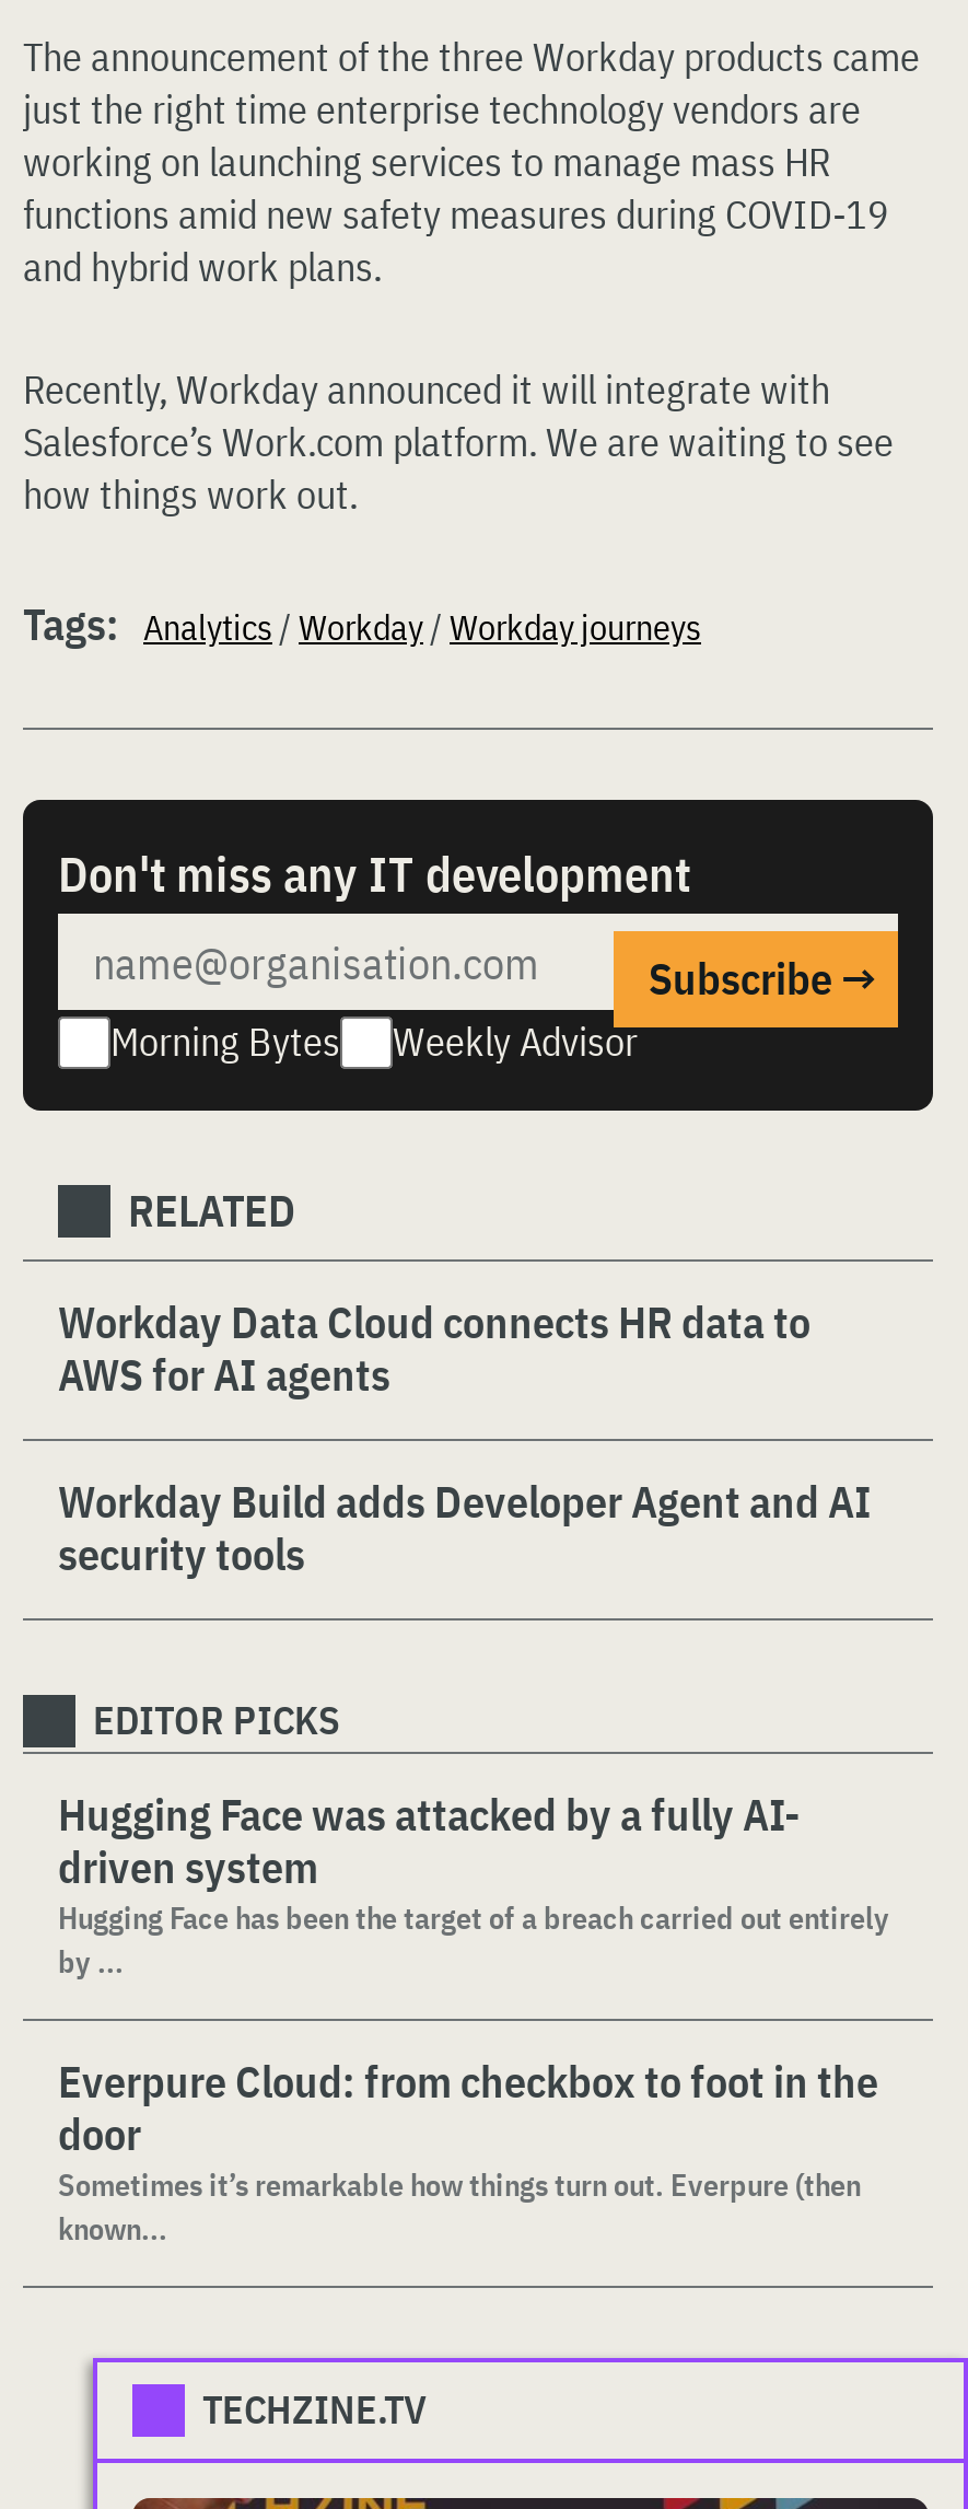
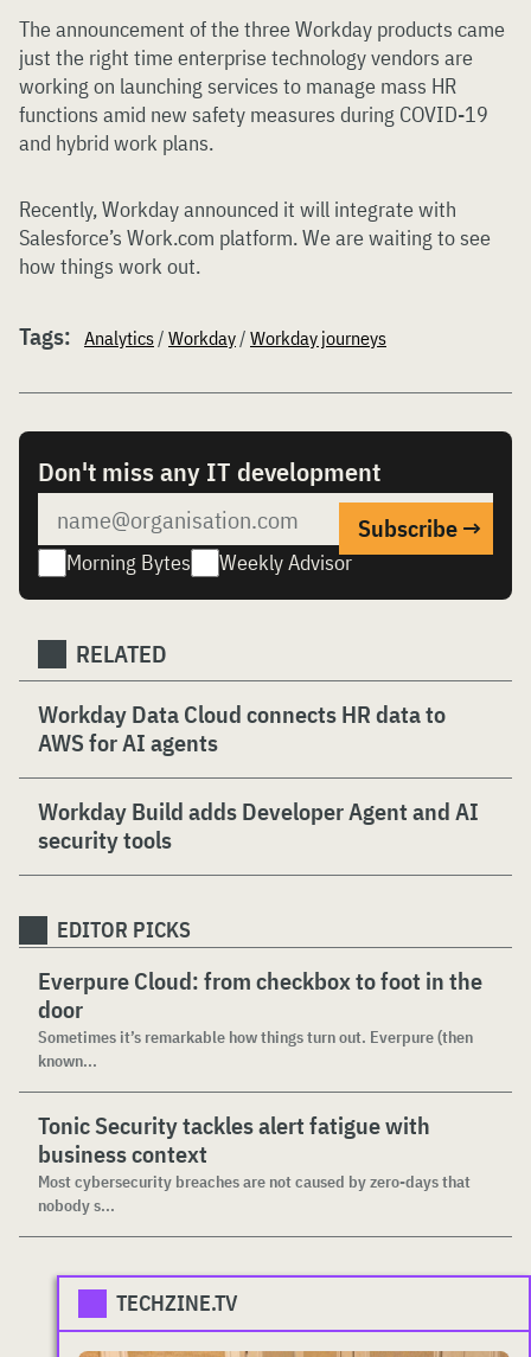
- Hugging Face was attacked by a fully AI-
- driven system
- Hugging Face has been the target of a breach carried out entirely
- by ...

moved up: Everpure Cloud: from checkbox to foot in the | door | Sometimes it’s remarkable how things turn out. Everpure (then | known...

+ Tonic Security tackles alert fatigue with
+ business context
+ Most cybersecurity breaches are not caused by zero-days that
+ nobody s...
